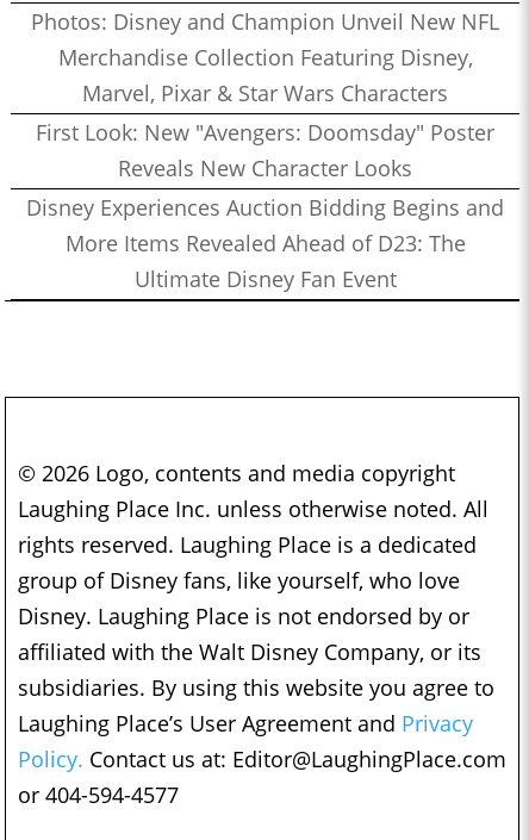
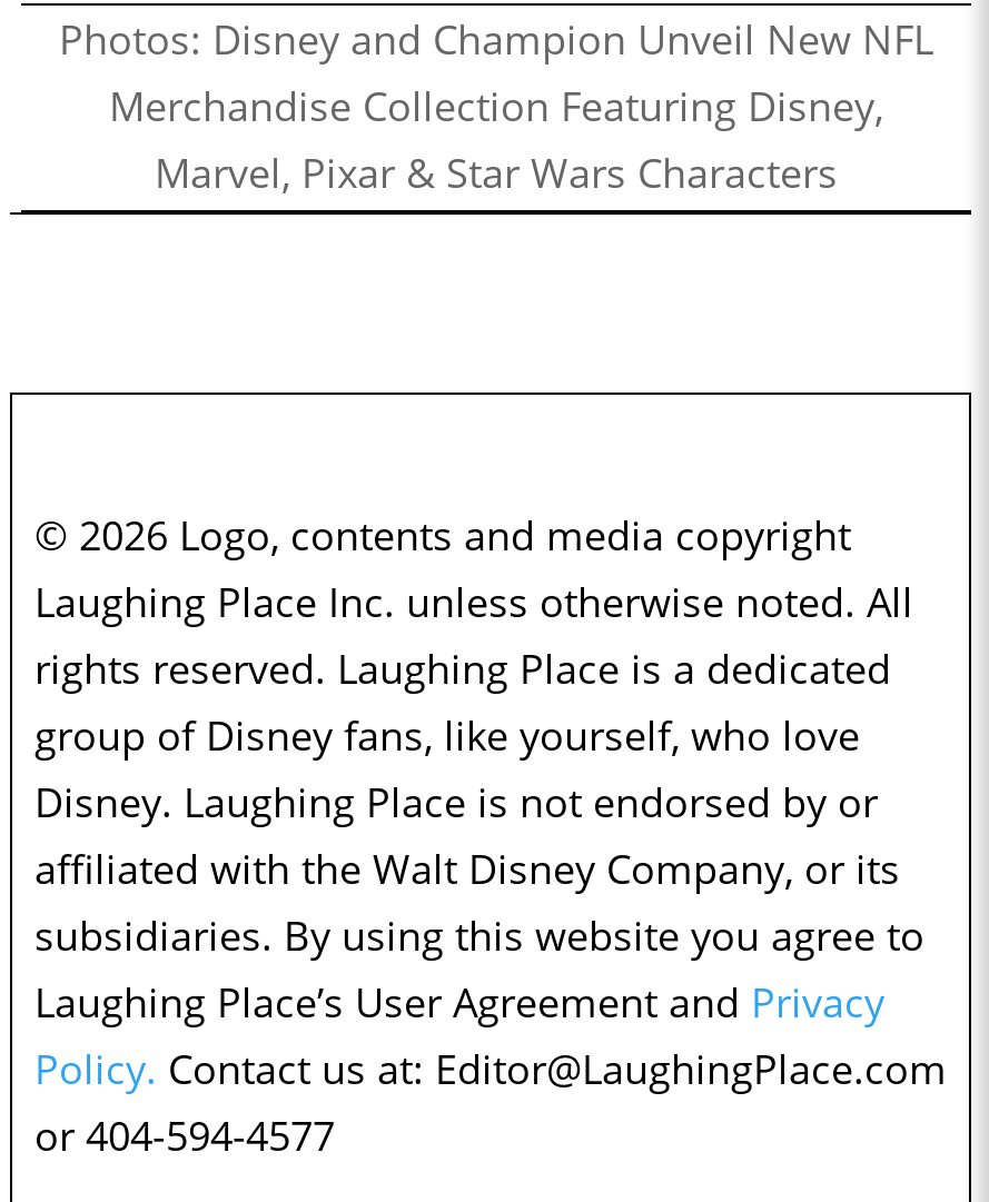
- First Look: New "Avengers: Doomsday" Poster
- Reveals New Character Looks
- Disney Experiences Auction Bidding Begins and
- More Items Revealed Ahead of D23: The
- Ultimate Disney Fan Event
